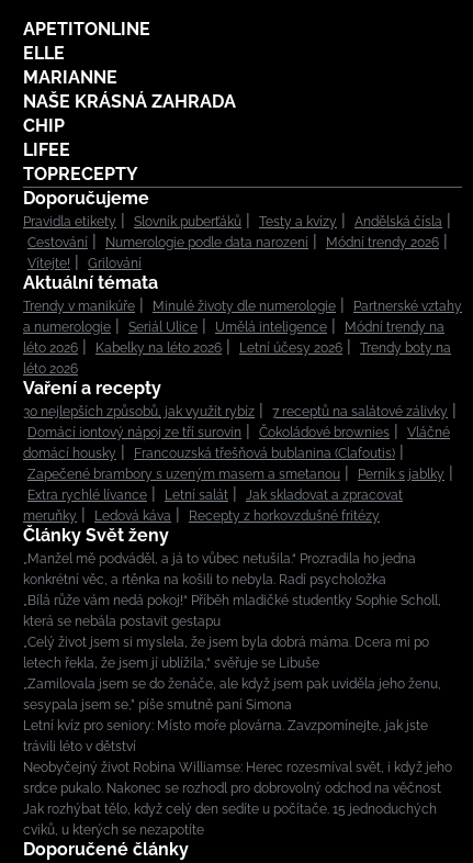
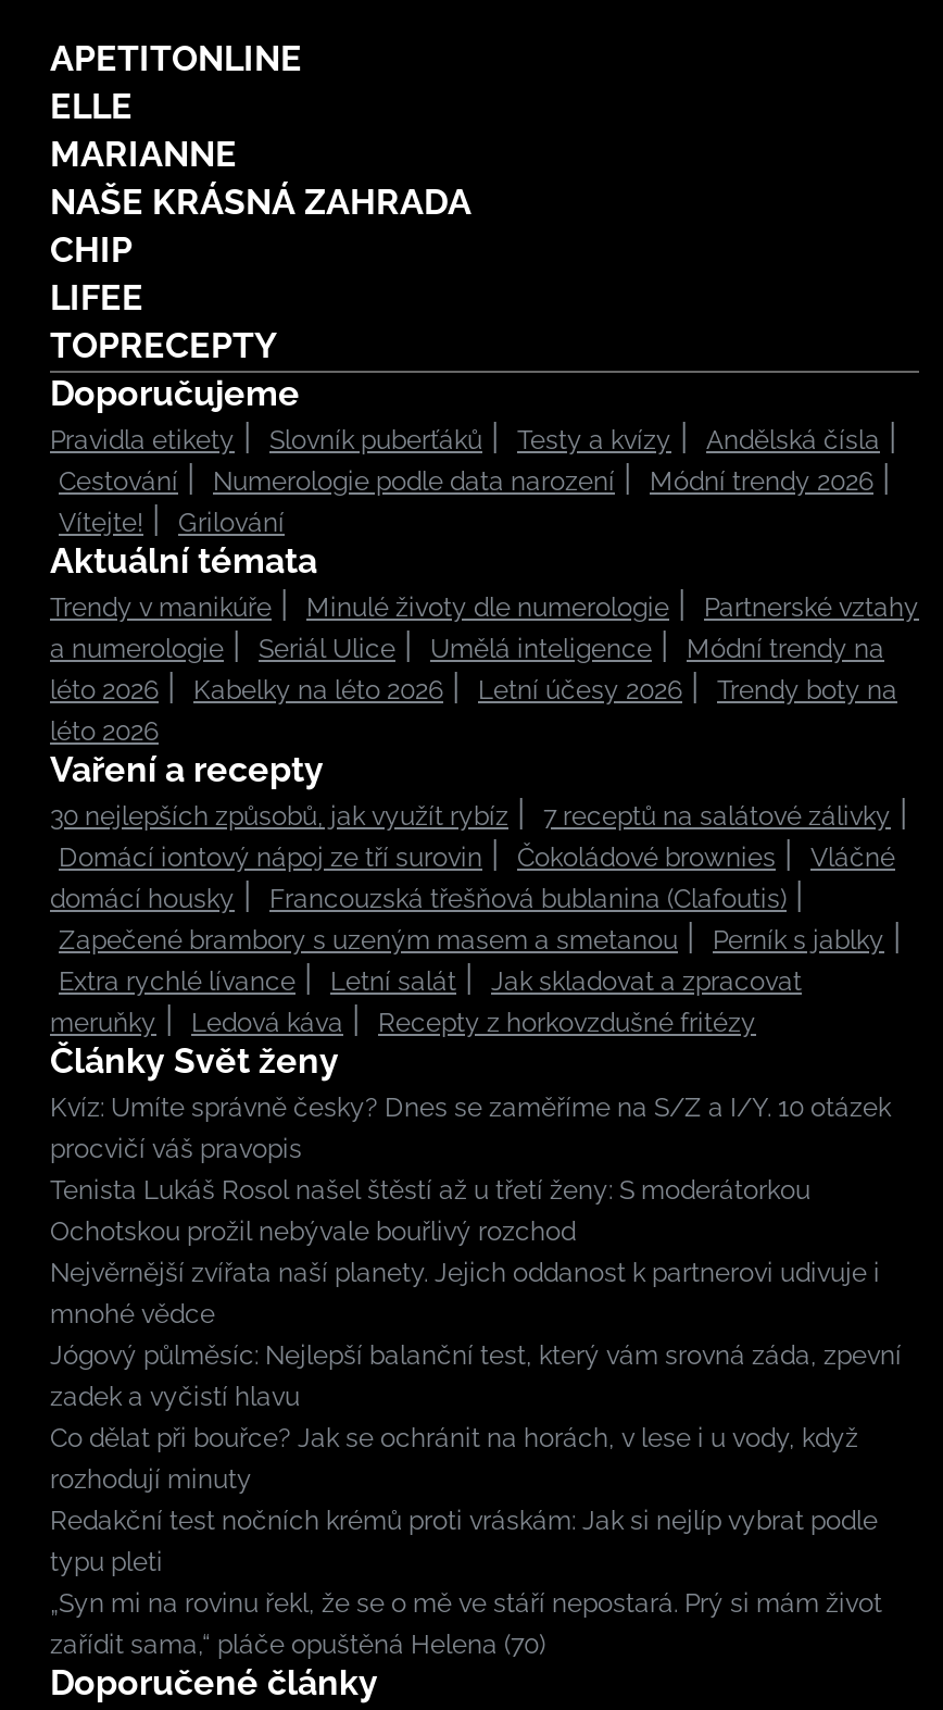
- „Manžel mě podváděl, a já to vůbec netušila.“ Prozradila ho jedna
- konkrétní věc, a rtěnka na košili to nebyla. Radí psycholožka
- „Bílá růže vám nedá pokoj!“ Příběh mladičké studentky Sophie Scholl,
- která se nebála postavit gestapu
- „Celý život jsem si myslela, že jsem byla dobrá máma. Dcera mi po
- letech řekla, že jsem jí ublížila,“ svěřuje se Libuše
- „Zamilovala jsem se do ženáče, ale když jsem pak uviděla jeho ženu,
- sesypala jsem se,” píše smutně paní Simona
- Letní kvíz pro seniory: Místo moře plovárna. Zavzpomínejte, jak jste
- trávili léto v dětství
- Neobyčejný život Robina Williamse: Herec rozesmíval svět, i když jeho
- srdce pukalo. Nakonec se rozhodl pro dobrovolný odchod na věčnost
- Jak rozhýbat tělo, když celý den sedíte u počítače. 15 jednoduchých
- cviků, u kterých se nezapotíte
+ Kvíz: Umíte správně česky? Dnes se zaměříme na S/Z a I/Y. 10 otázek
+ procvičí váš pravopis
+ Tenista Lukáš Rosol našel štěstí až u třetí ženy: S moderátorkou
+ Ochotskou prožil nebývale bouřlivý rozchod
+ Nejvěrnější zvířata naší planety. Jejich oddanost k partnerovi udivuje i
+ mnohé vědce
+ Jógový půlměsíc: Nejlepší balanční test, který vám srovná záda, zpevní
+ zadek a vyčistí hlavu
+ Co dělat při bouřce? Jak se ochránit na horách, v lese i u vody, když
+ rozhodují minuty
+ Redakční test nočních krémů proti vráskám: Jak si nejlíp vybrat podle
+ typu pleti
+ „Syn mi na rovinu řekl, že se o mě ve stáří nepostará. Prý si mám život
+ zařídit sama,“ pláče opuštěná Helena (70)
